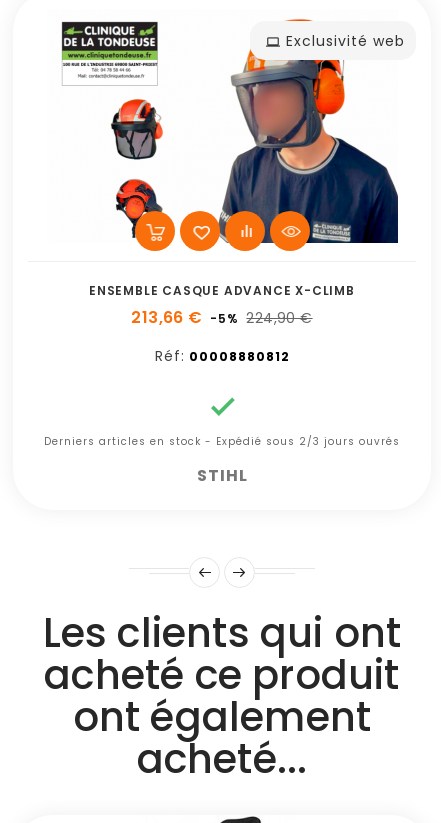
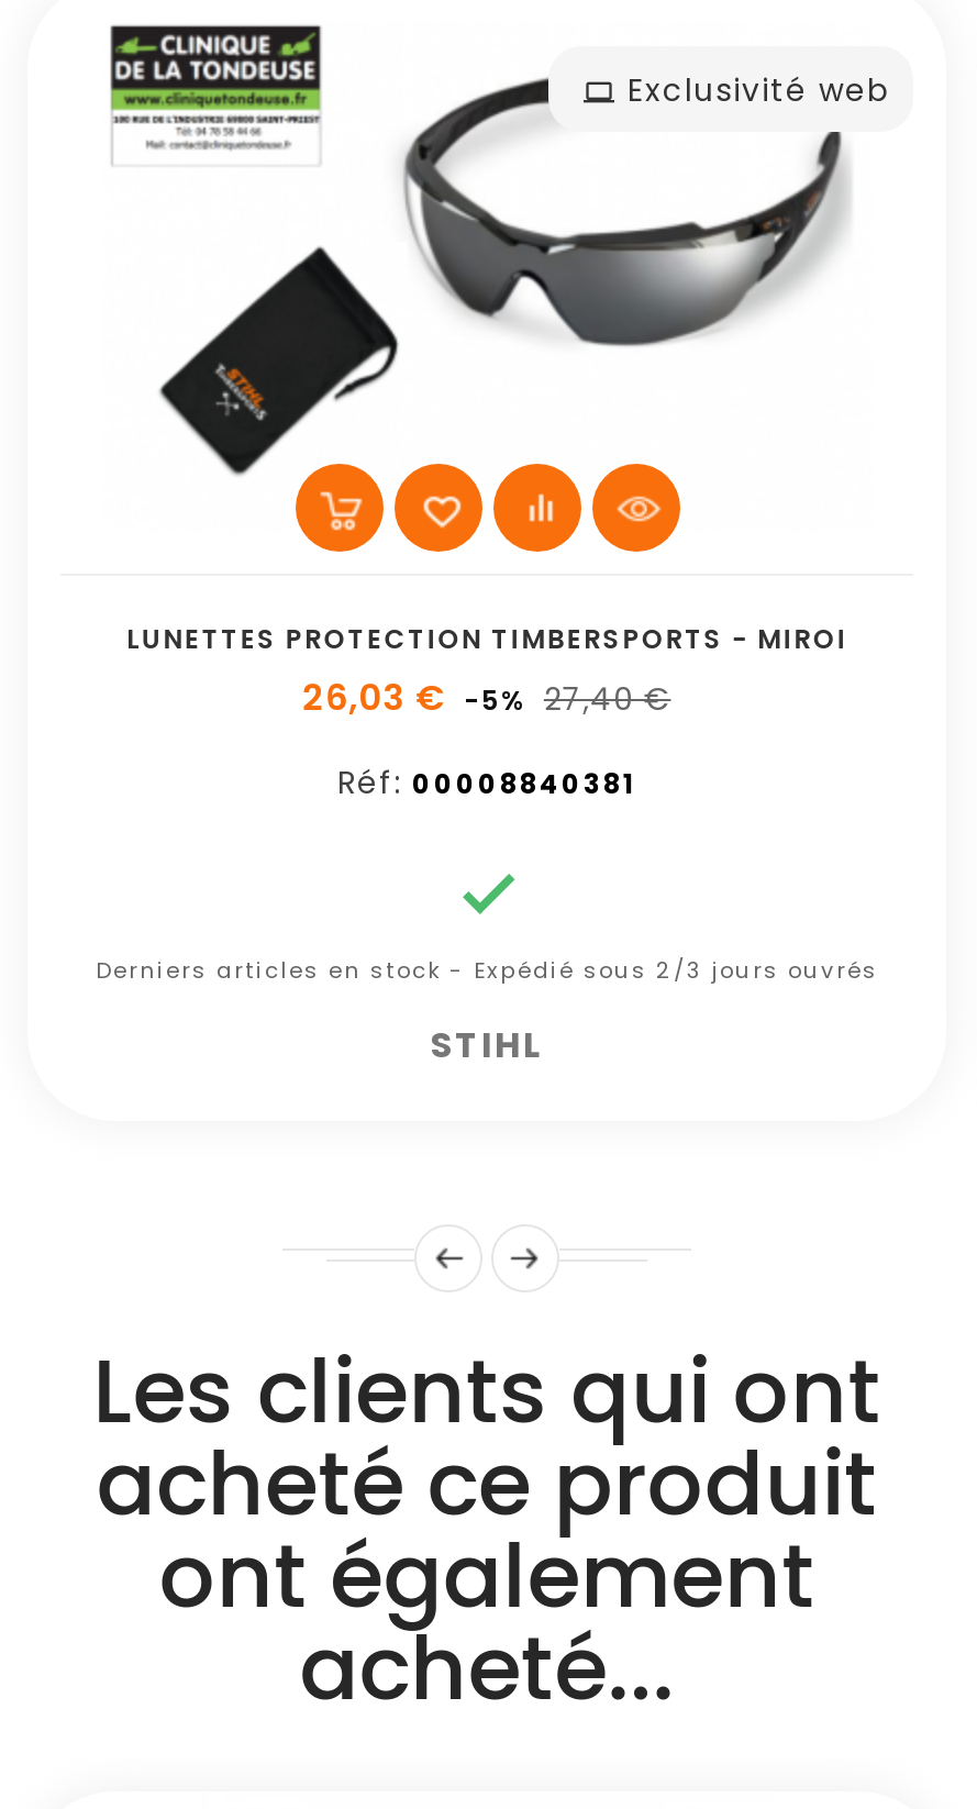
- [image]
- ENSEMBLE CASQUE ADVANCE X-CLIMB
- 213,66 € -5% 224,90 €
+ [image]
+ LUNETTES PROTECTION TIMBERSPORTS - MIROI
+ 26,03 € -5% 27,40 €

- Réf: 00008880812
+ Réf: 00008840381
